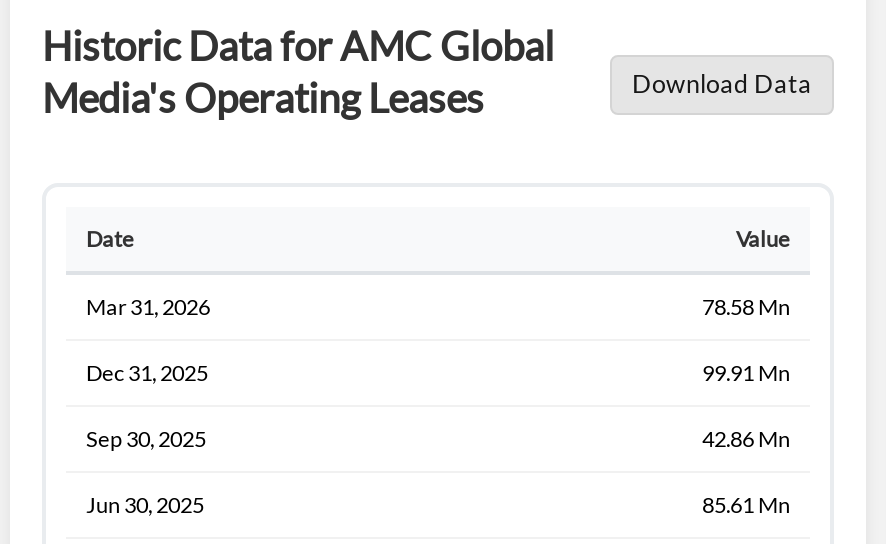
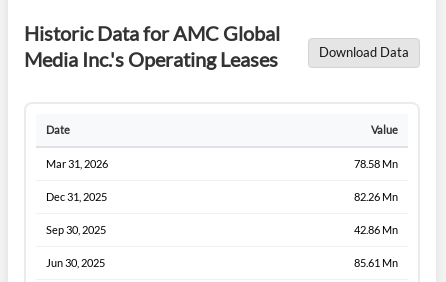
- Media's Operating Leases
+ Media Inc.'s Operating Leases

- 99.91 Mn
+ 82.26 Mn
